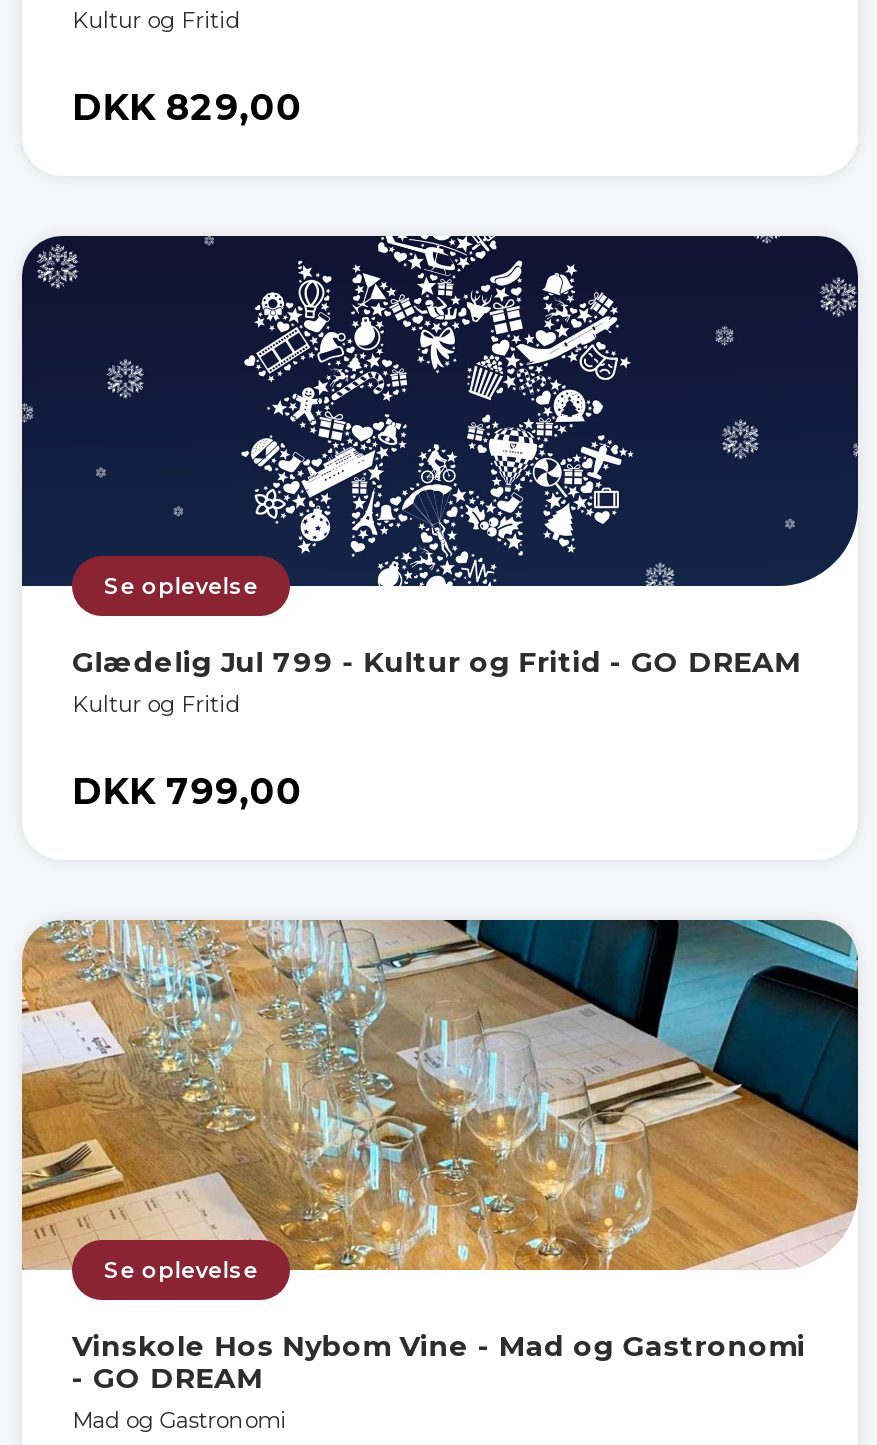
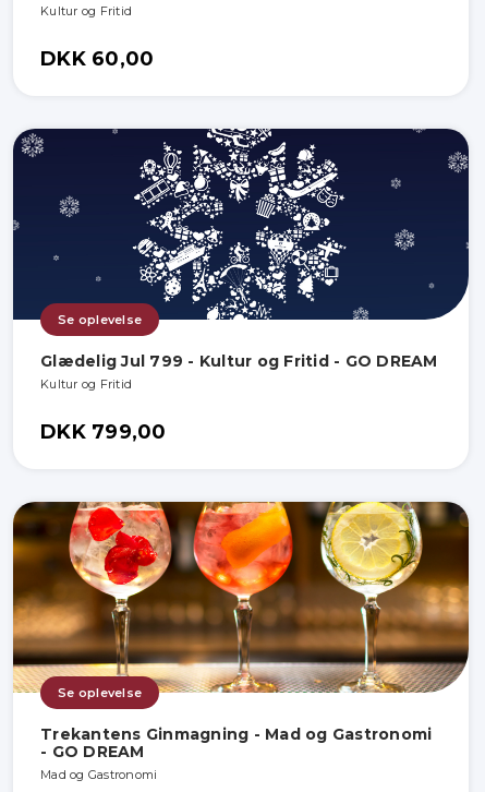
- DKK 829,00
+ DKK 60,00

- [image]
- Vinskole Hos Nybom Vine - Mad og Gastronomi
+ [image]
+ Trekantens Ginmagning - Mad og Gastronomi
